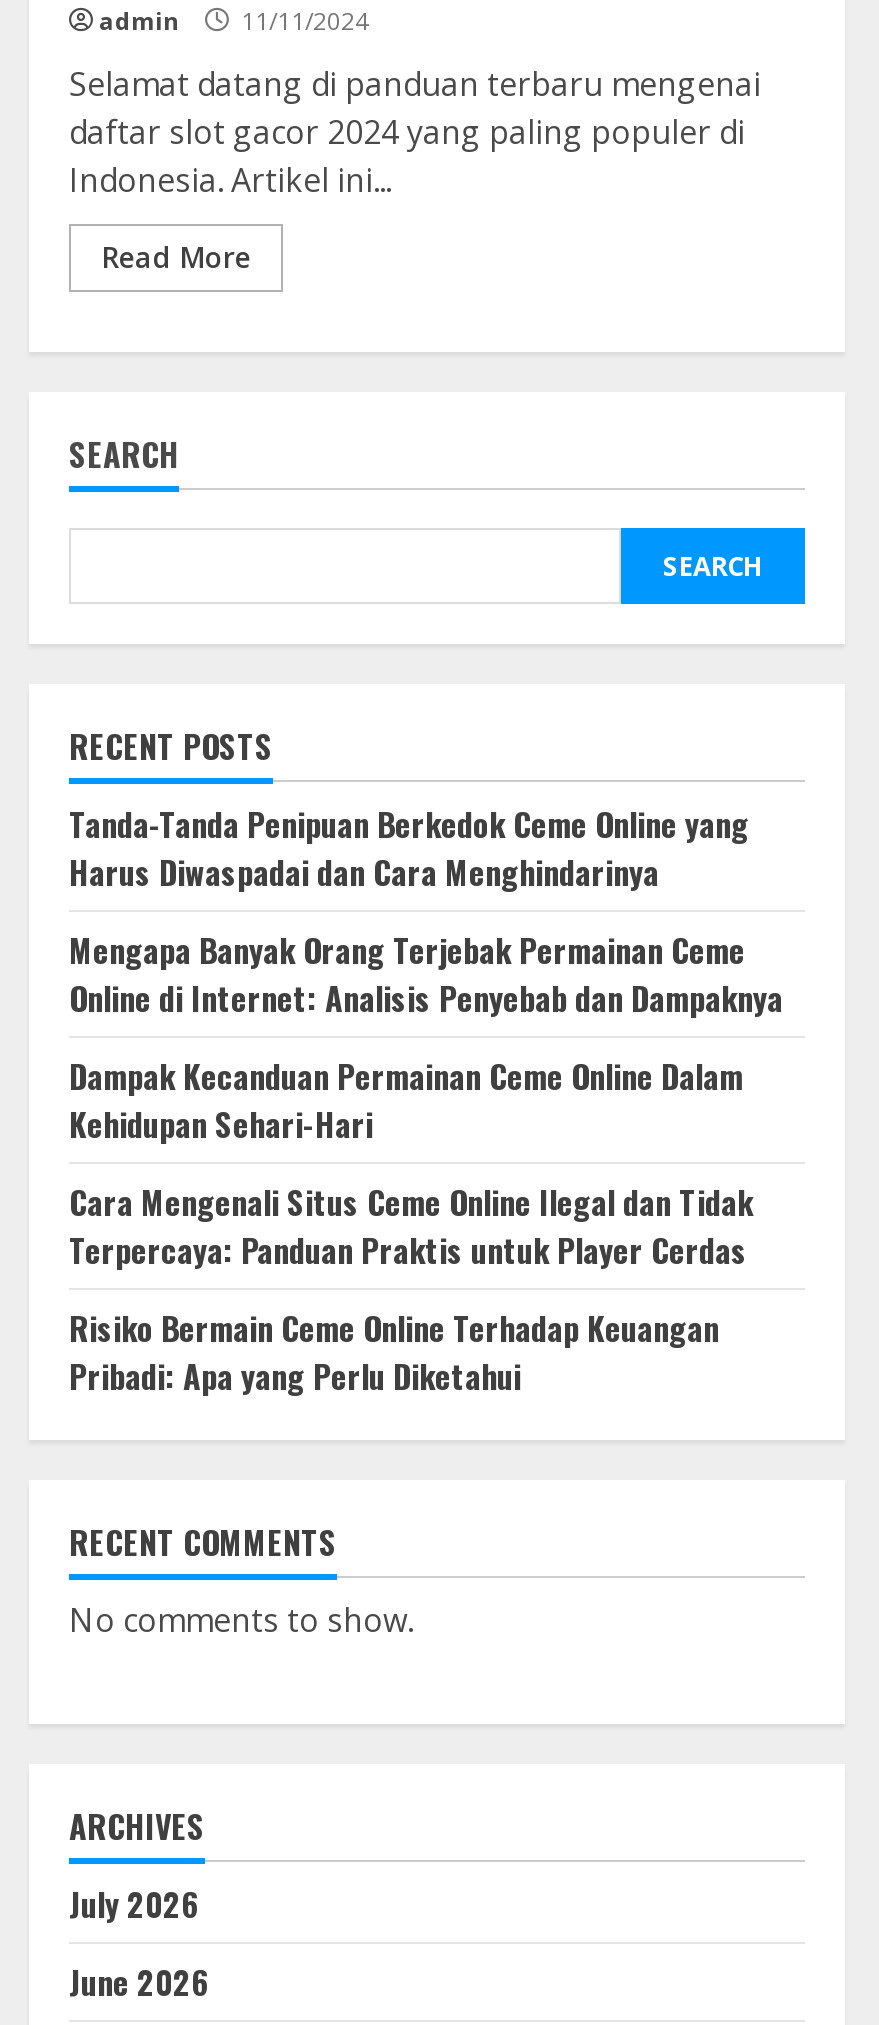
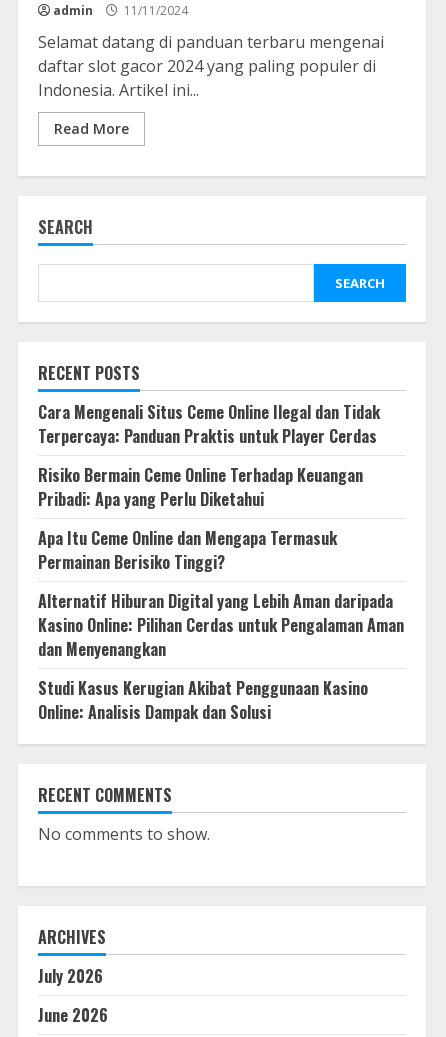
- Tanda-Tanda Penipuan Berkedok Ceme Online yang
- Harus Diwaspadai dan Cara Menghindarinya
- Mengapa Banyak Orang Terjebak Permainan Ceme
- Online di Internet: Analisis Penyebab dan Dampaknya
- Dampak Kecanduan Permainan Ceme Online Dalam
- Kehidupan Sehari-Hari

moved up: Cara Mengenali Situs Ceme Online Ilegal dan Tidak | Terpercaya: Panduan Praktis untuk Player Cerdas | Risiko Bermain Ceme Online Terhadap Keuangan | Pribadi: Apa yang Perlu Diketahui

+ Apa Itu Ceme Online dan Mengapa Termasuk
+ Permainan Berisiko Tinggi?
+ Alternatif Hiburan Digital yang Lebih Aman daripada
+ Kasino Online: Pilihan Cerdas untuk Pengalaman Aman
+ dan Menyenangkan
+ Studi Kasus Kerugian Akibat Penggunaan Kasino
+ Online: Analisis Dampak dan Solusi
